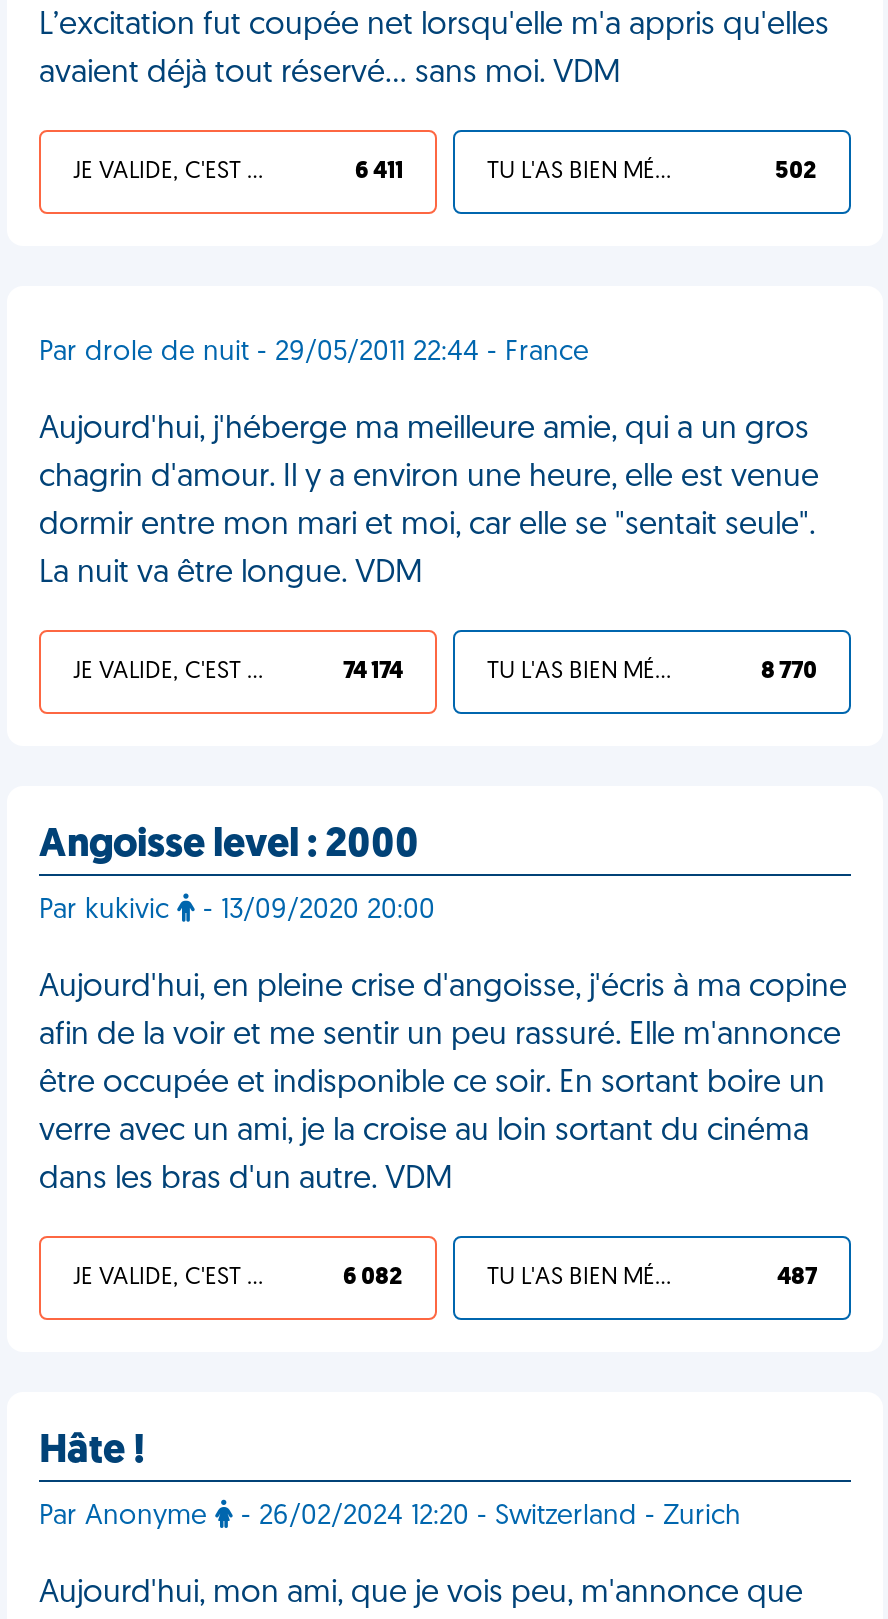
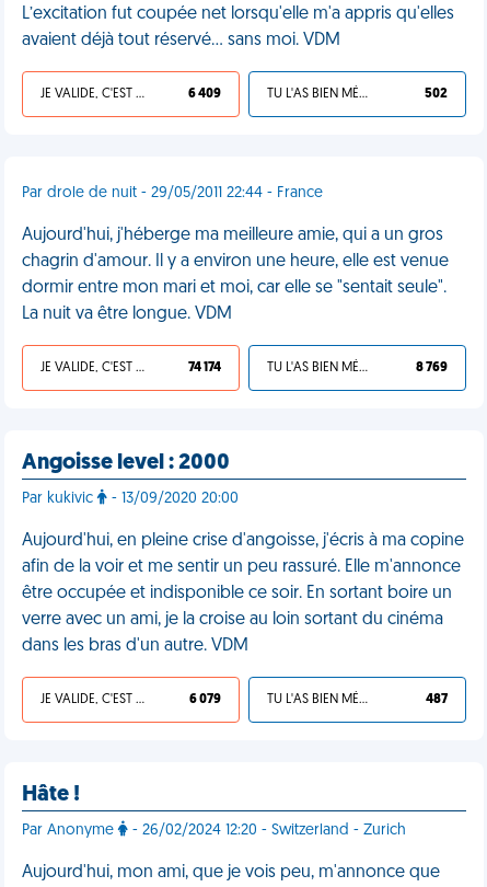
- 6 411
+ 6 409

- 8 770
+ 8 769

- 6 082
+ 6 079
